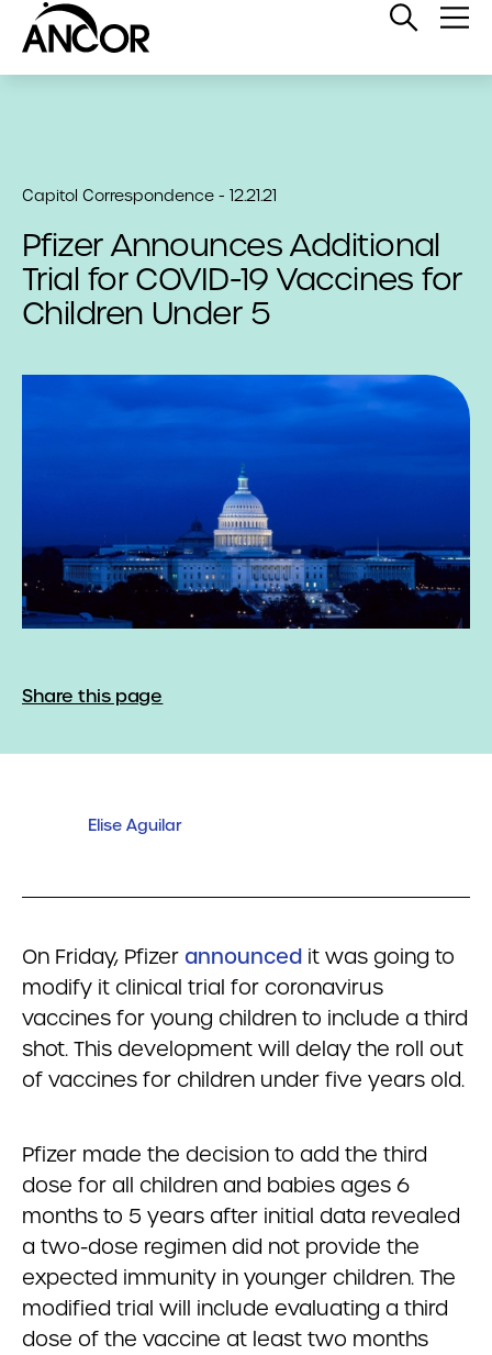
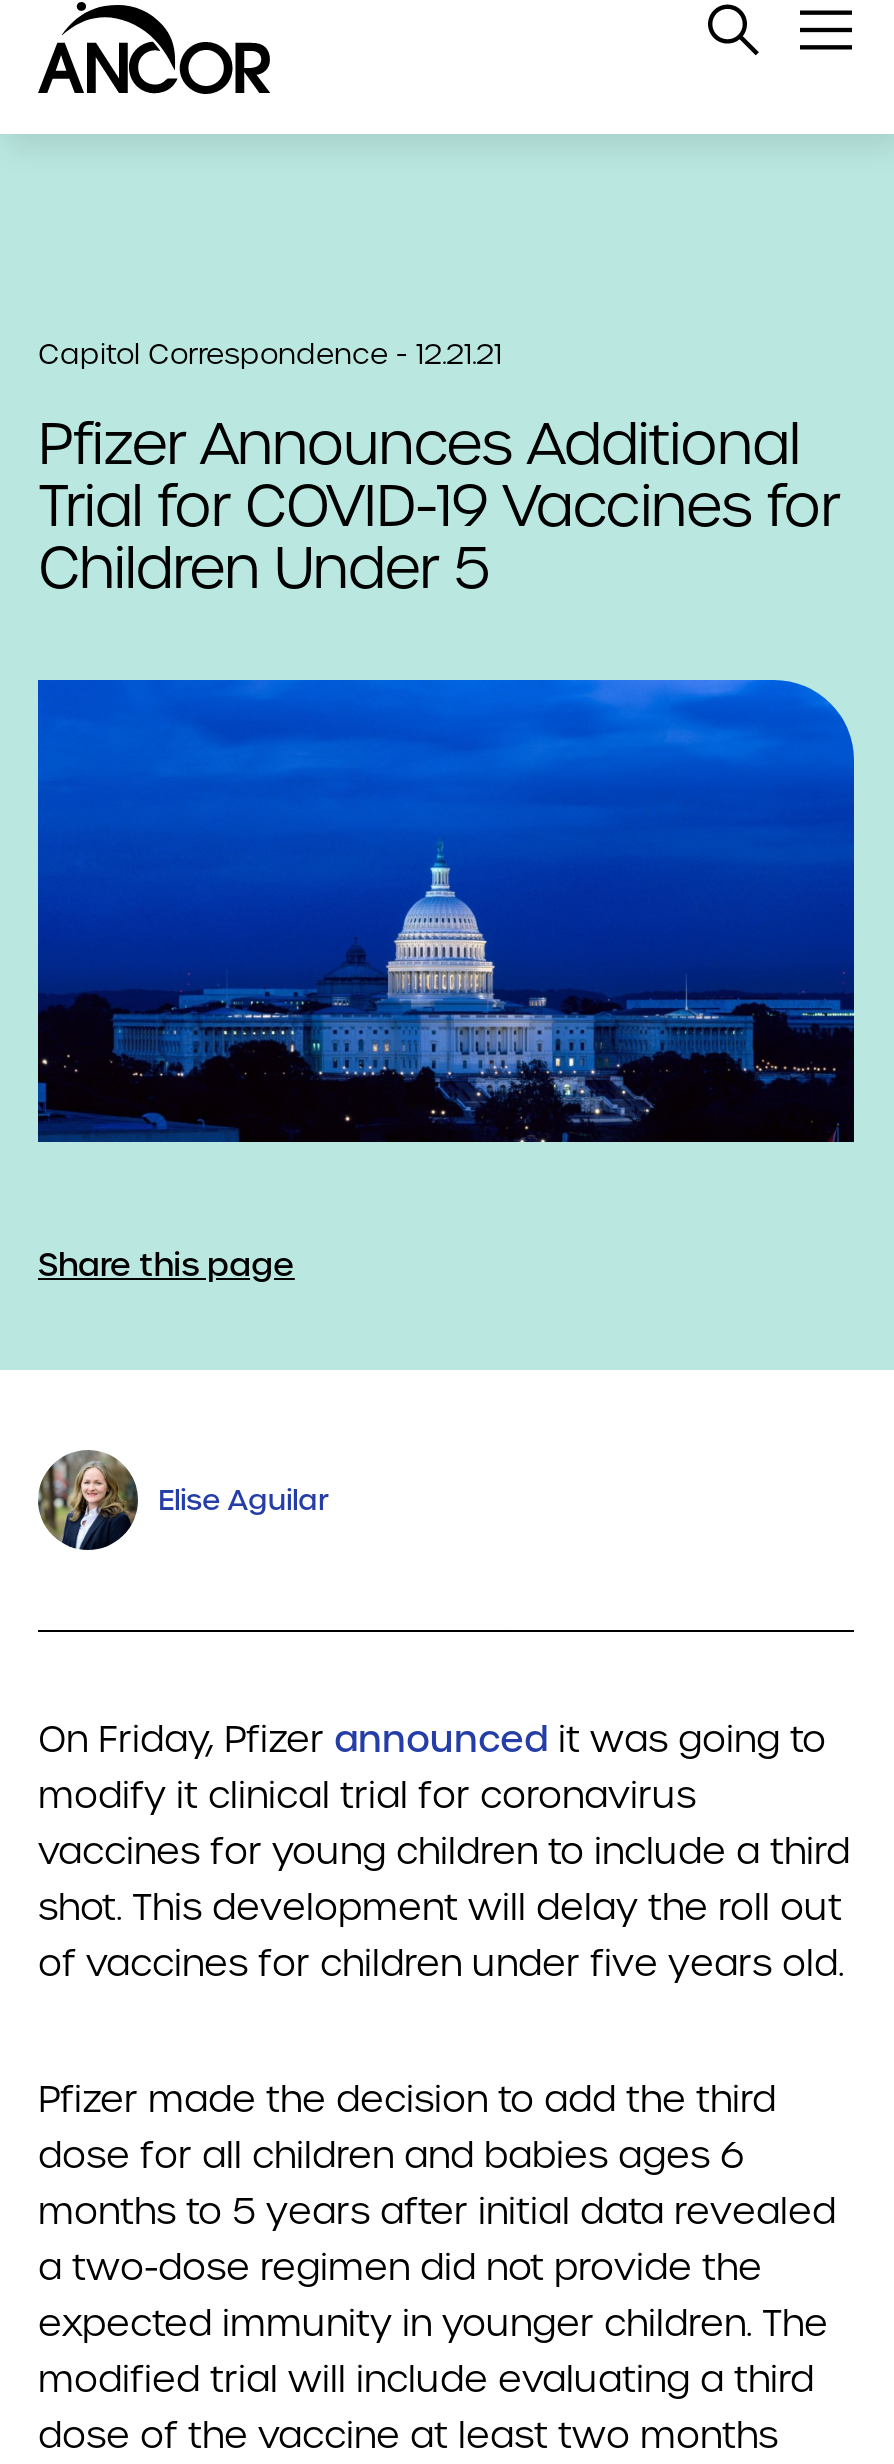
+ [image]
